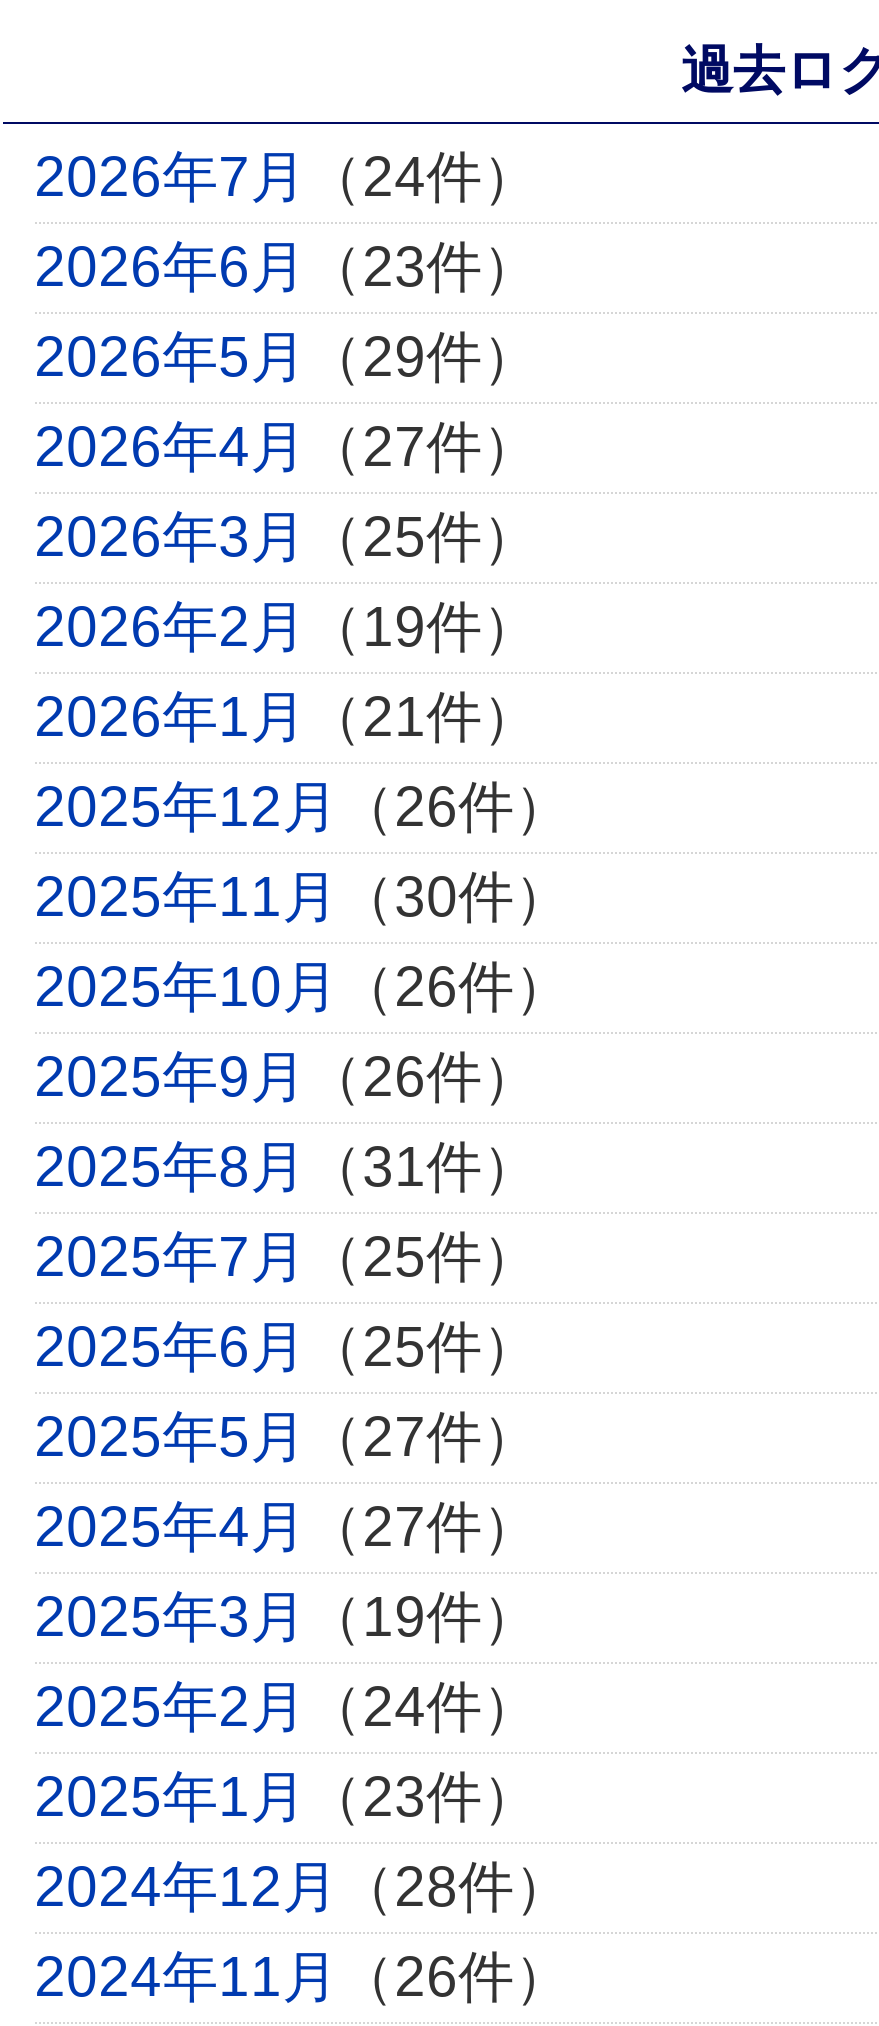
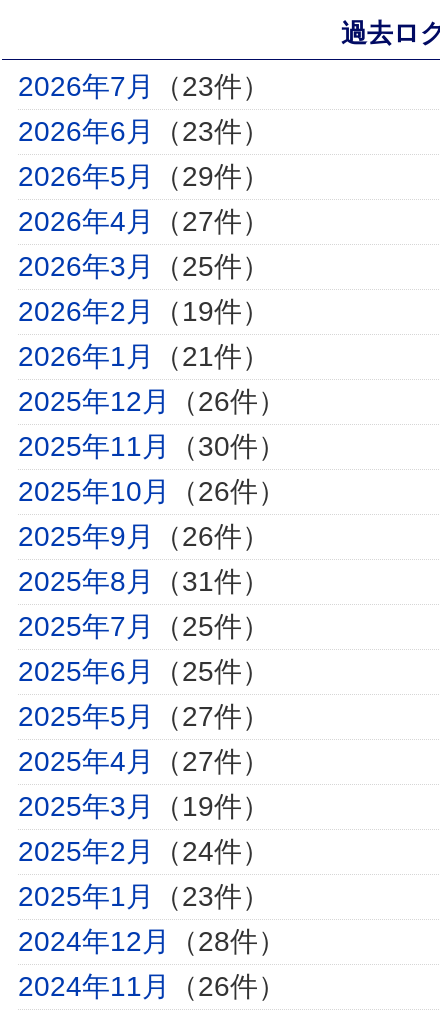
- 2026年7月（24件）
+ 2026年7月（23件）
